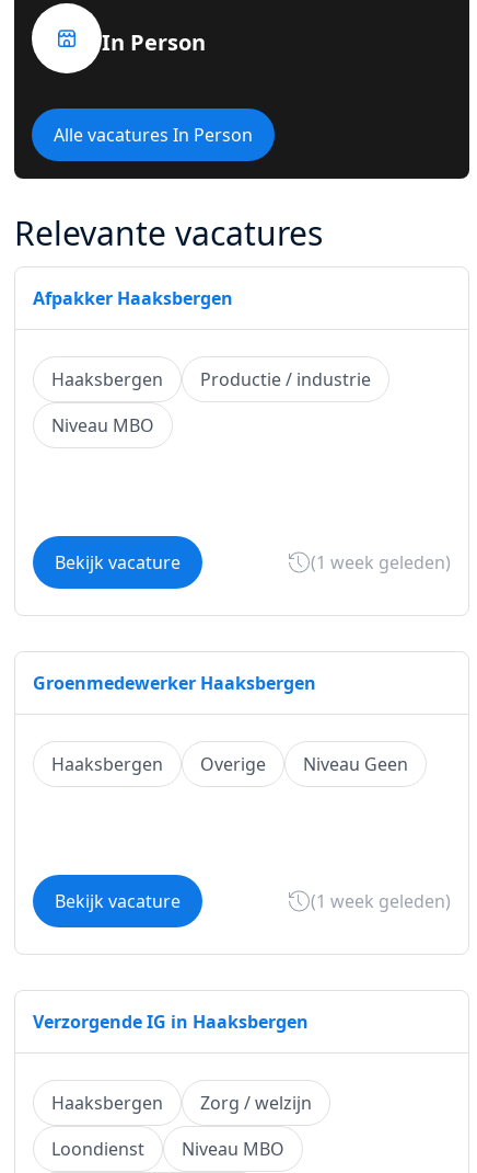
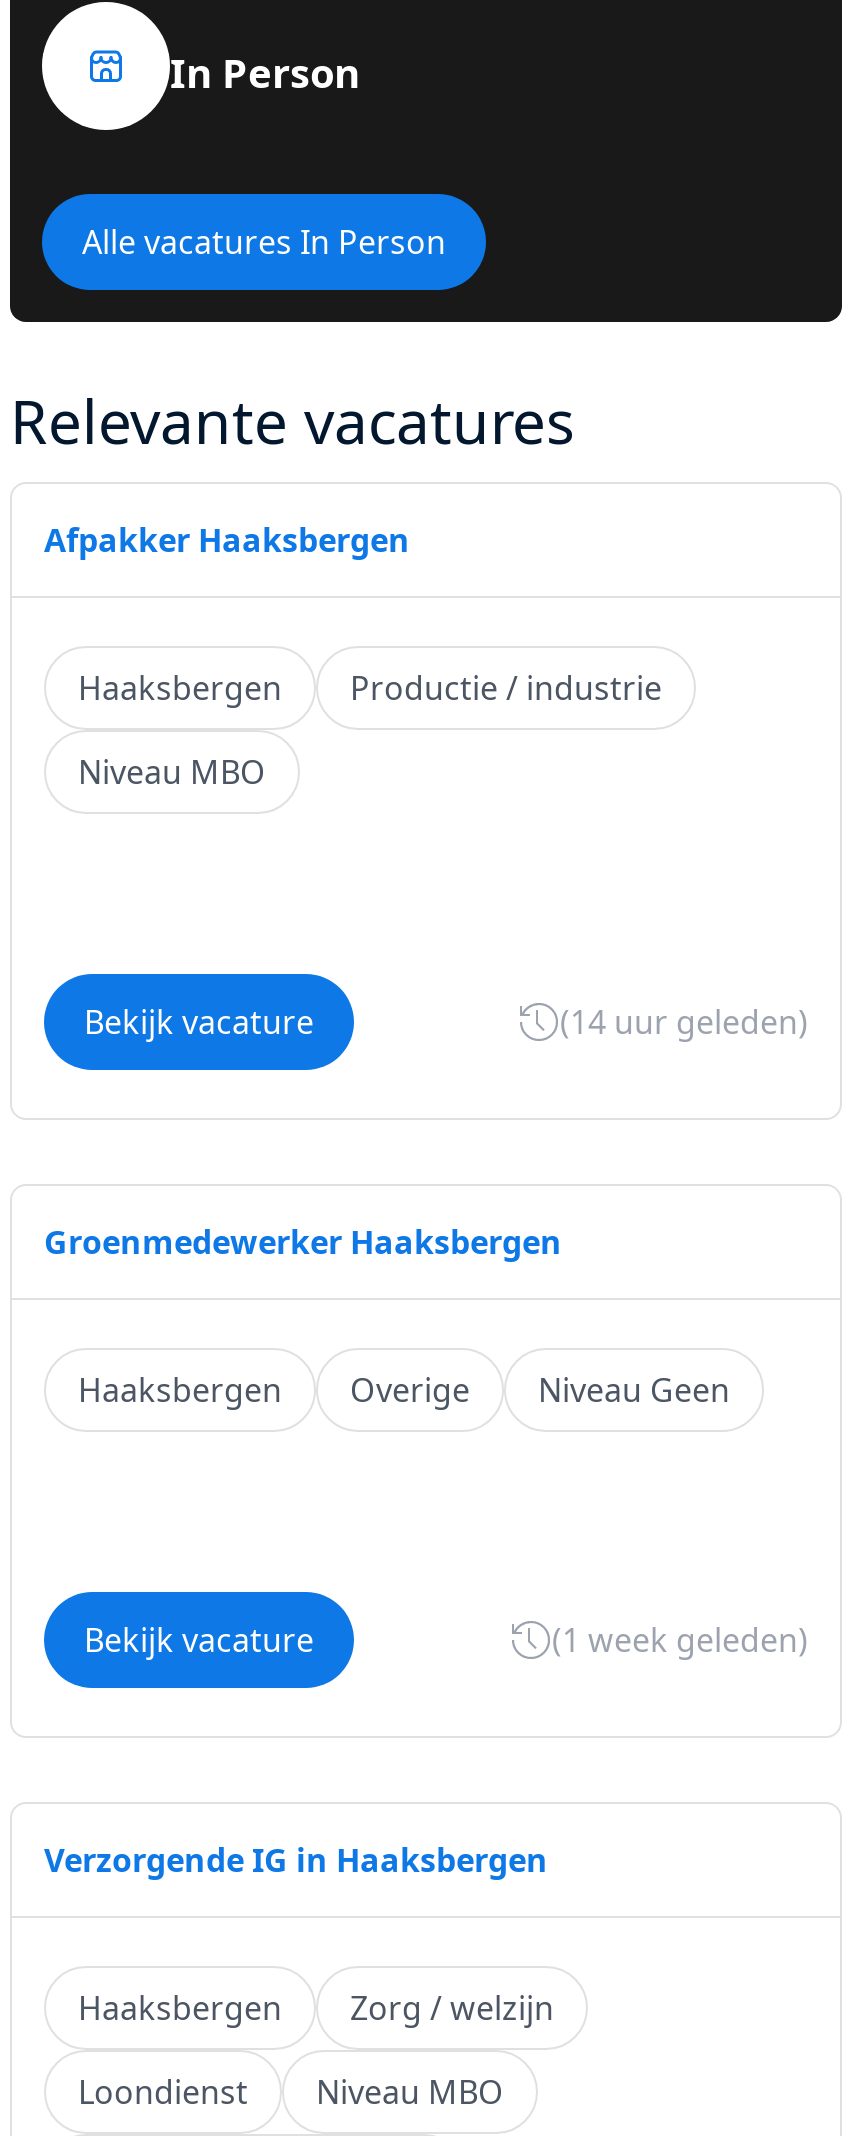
- (1 week geleden)
+ (14 uur geleden)
